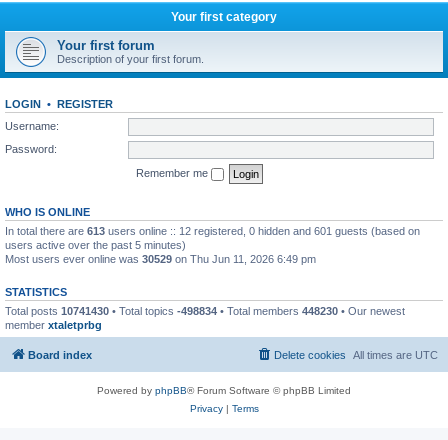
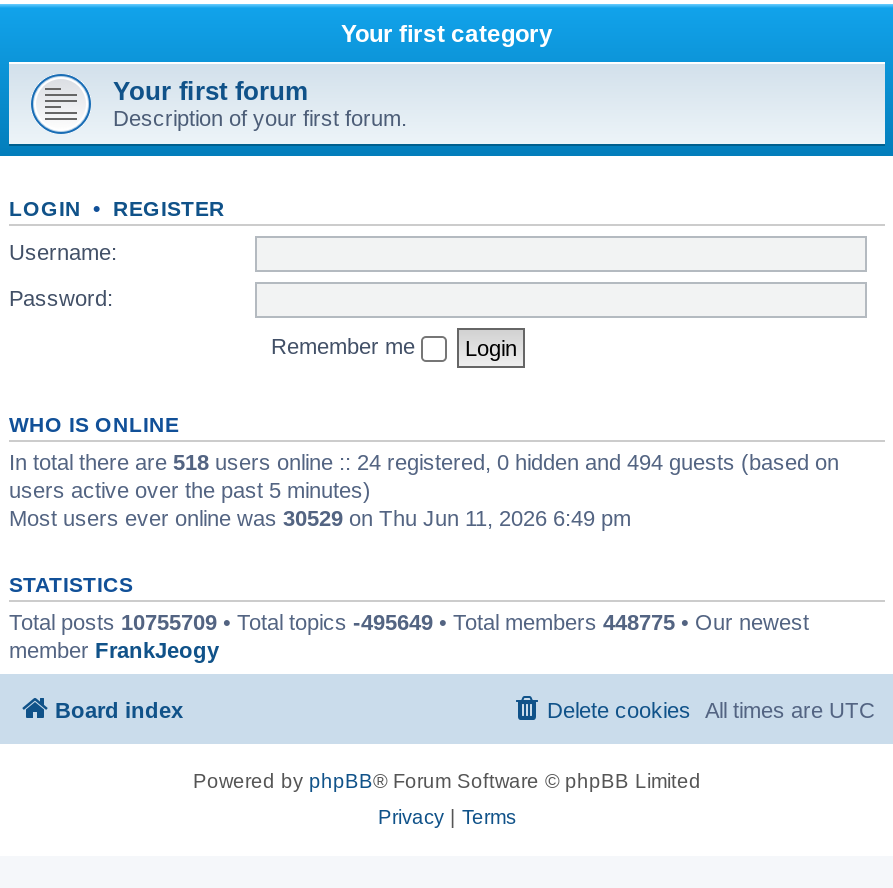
- In total there are 613 users online :: 12 registered, 0 hidden and 601 guests (based on
+ In total there are 518 users online :: 24 registered, 0 hidden and 494 guests (based on

- Total posts 10741430 • Total topics -498834 • Total members 448230 • Our newest
+ Total posts 10755709 • Total topics -495649 • Total members 448775 • Our newest

- member xtaletprbg
+ member FrankJeogy
